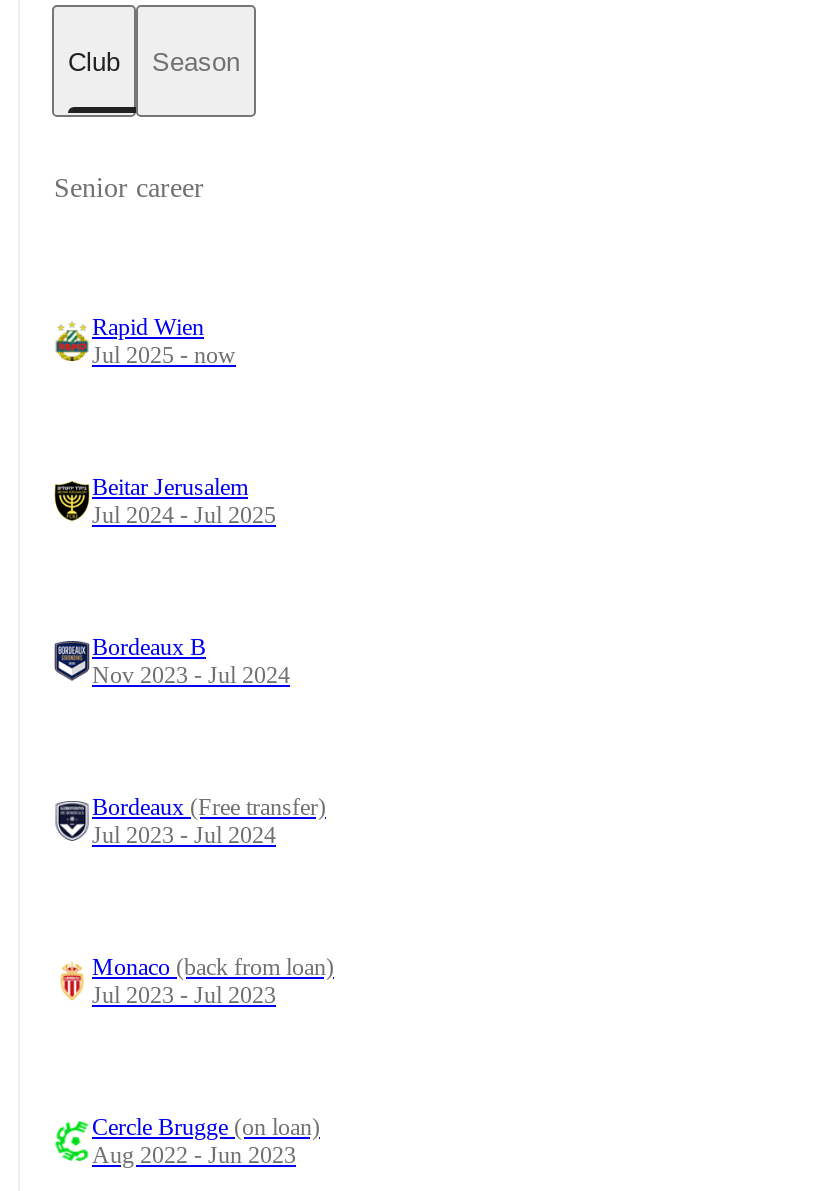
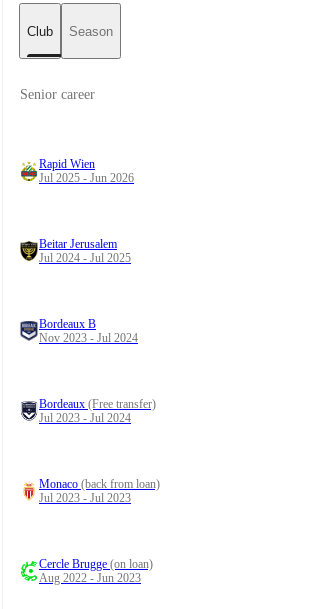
- Jul 2025 - now
+ Jul 2025 - Jun 2026
